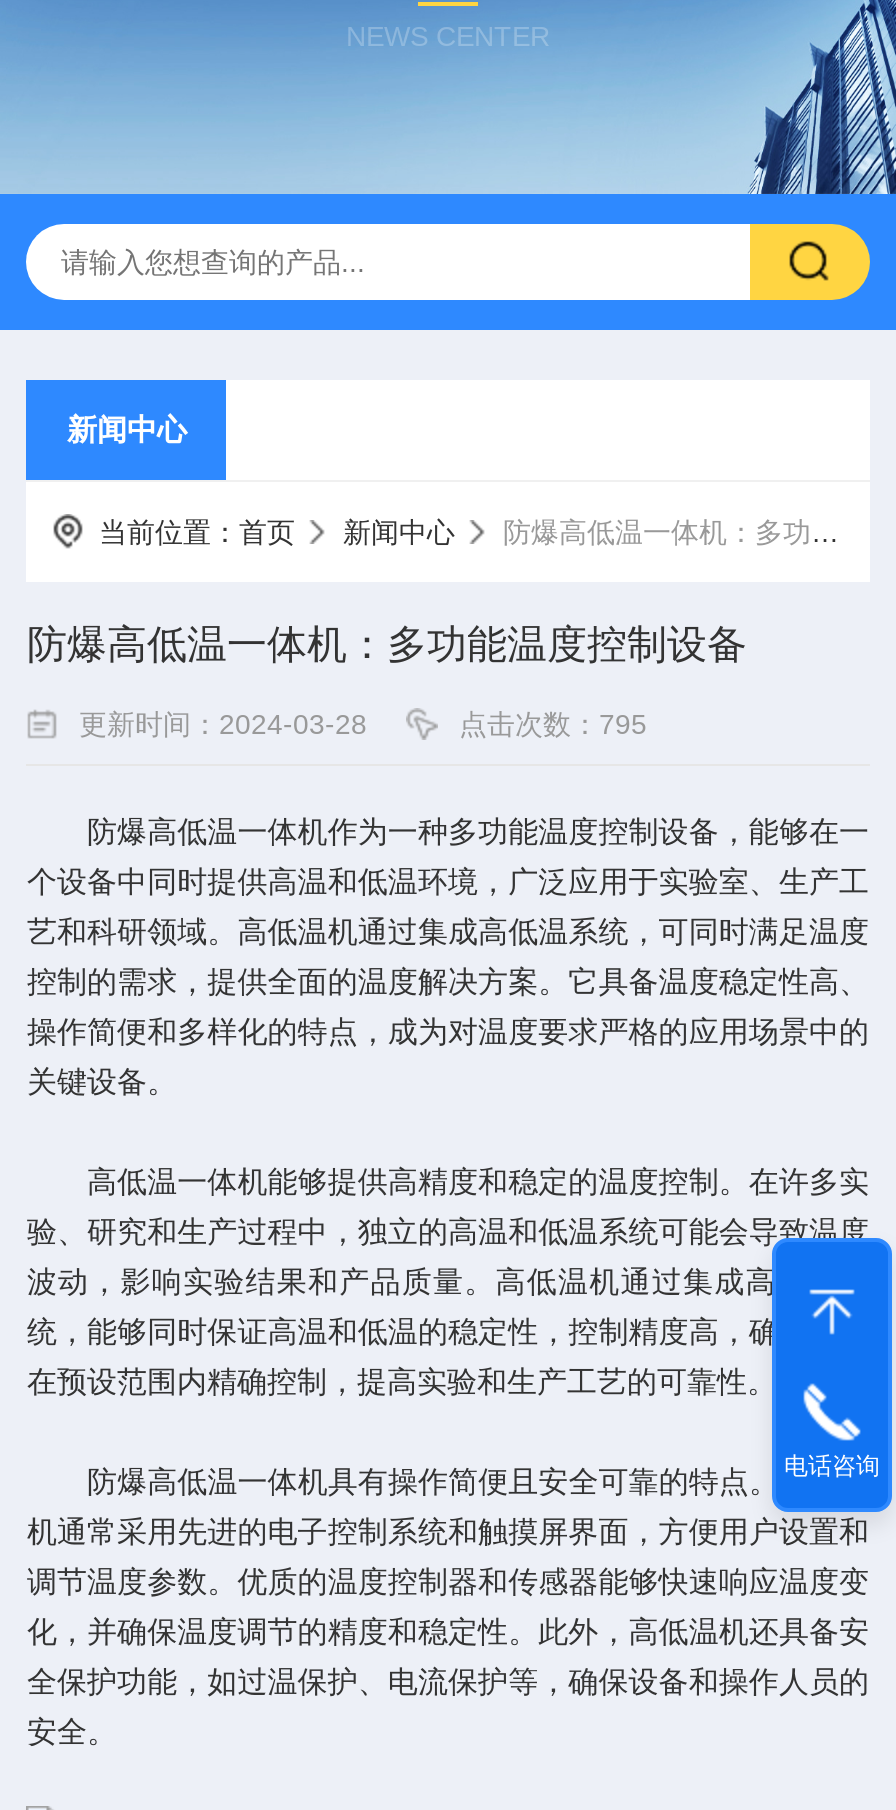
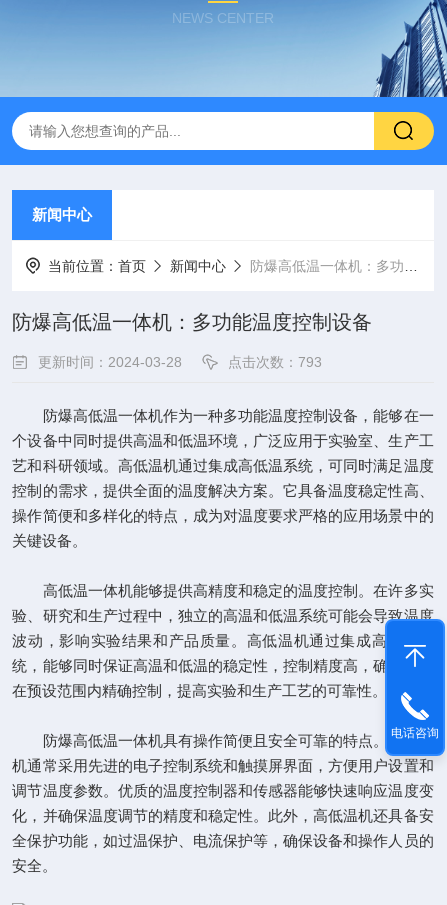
- 点击次数：795
+ 点击次数：793
